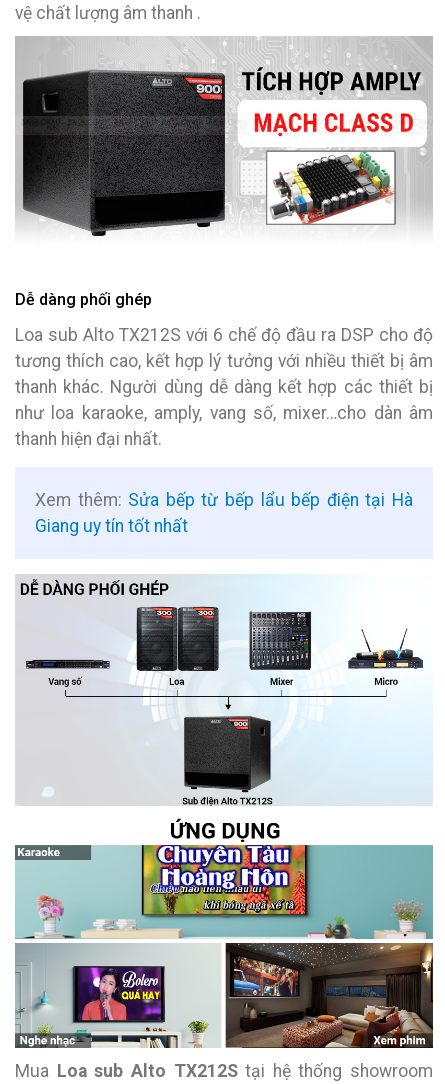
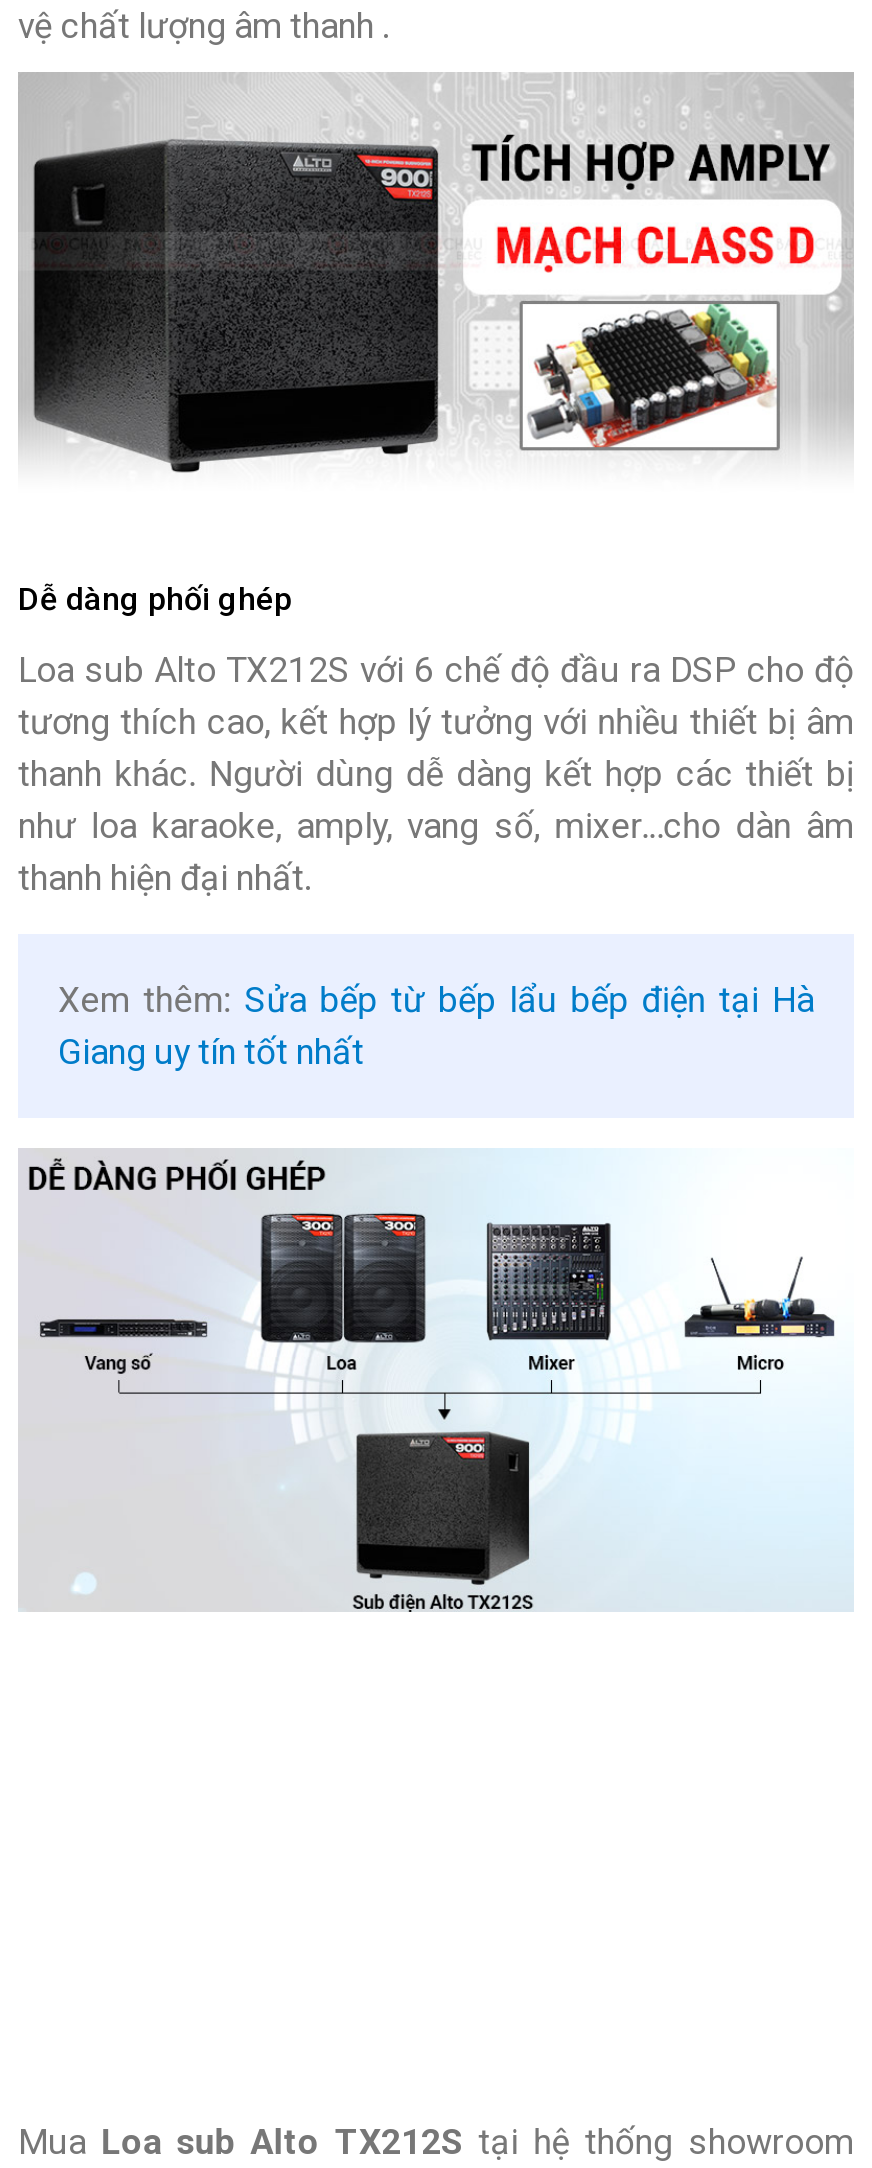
- [image]
